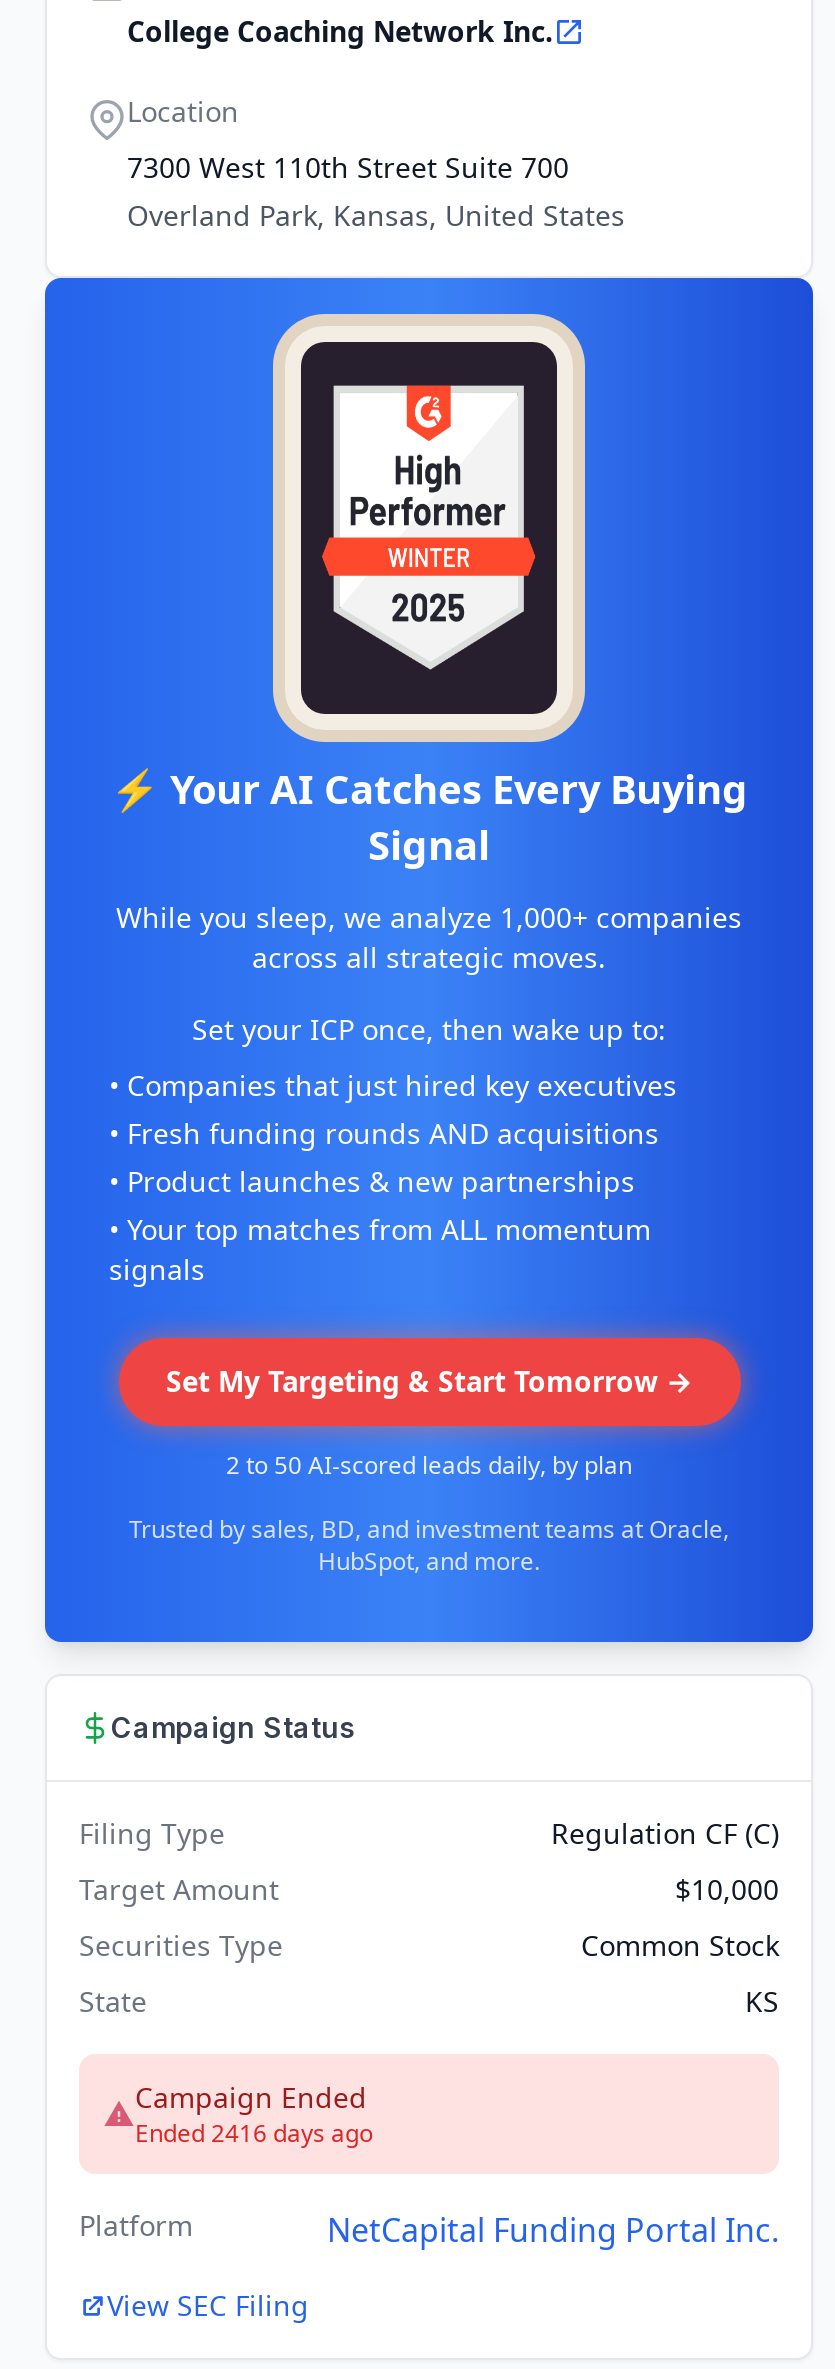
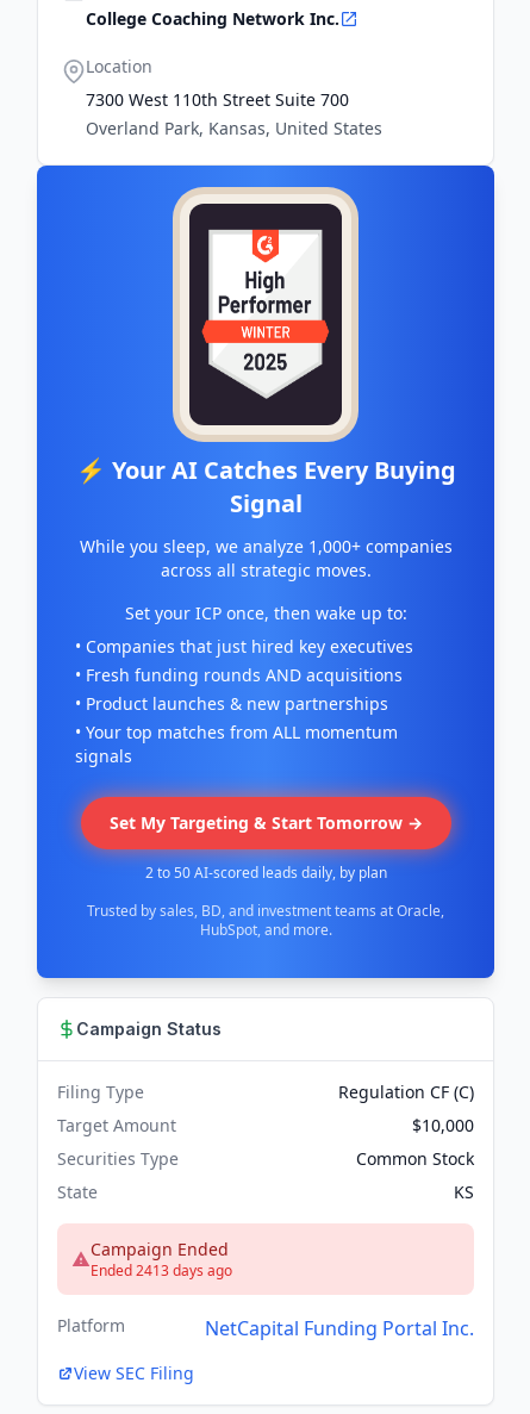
- Ended 2416 days ago
+ Ended 2413 days ago
